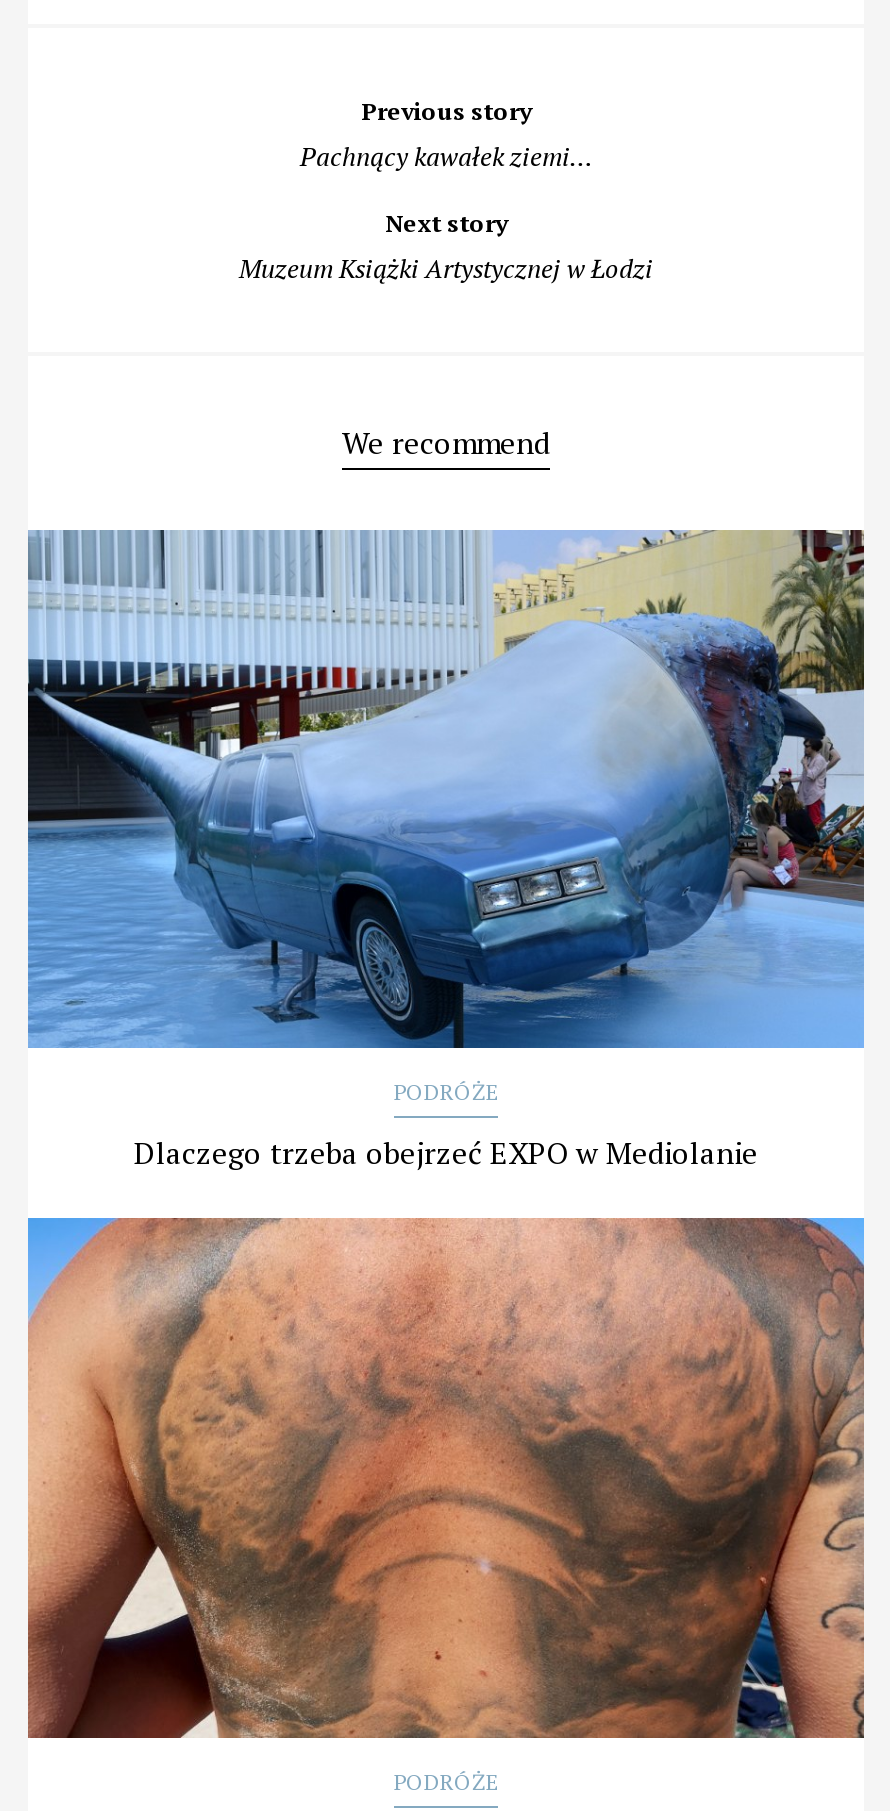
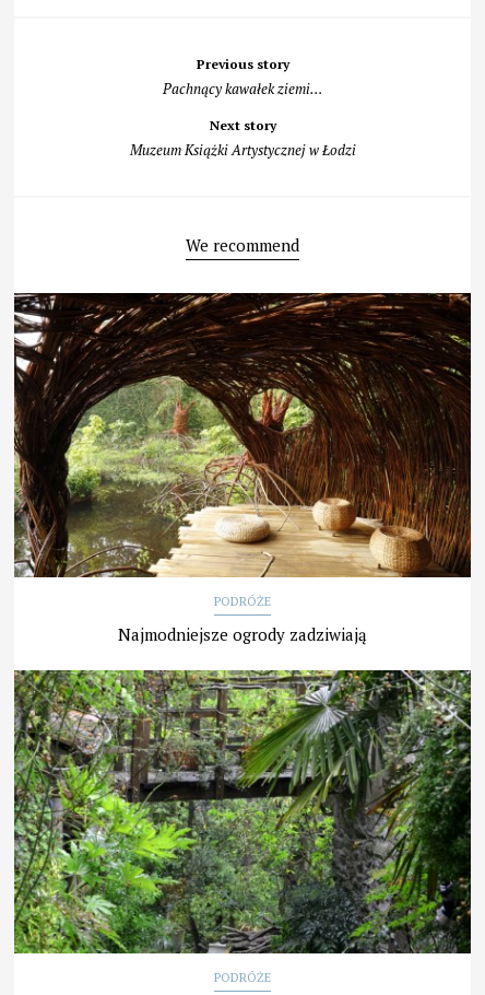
- [image]
+ [image]

- Dlaczego trzeba obejrzeć EXPO w Mediolanie
+ Najmodniejsze ogrody zadziwiają

- [image]
+ [image]
